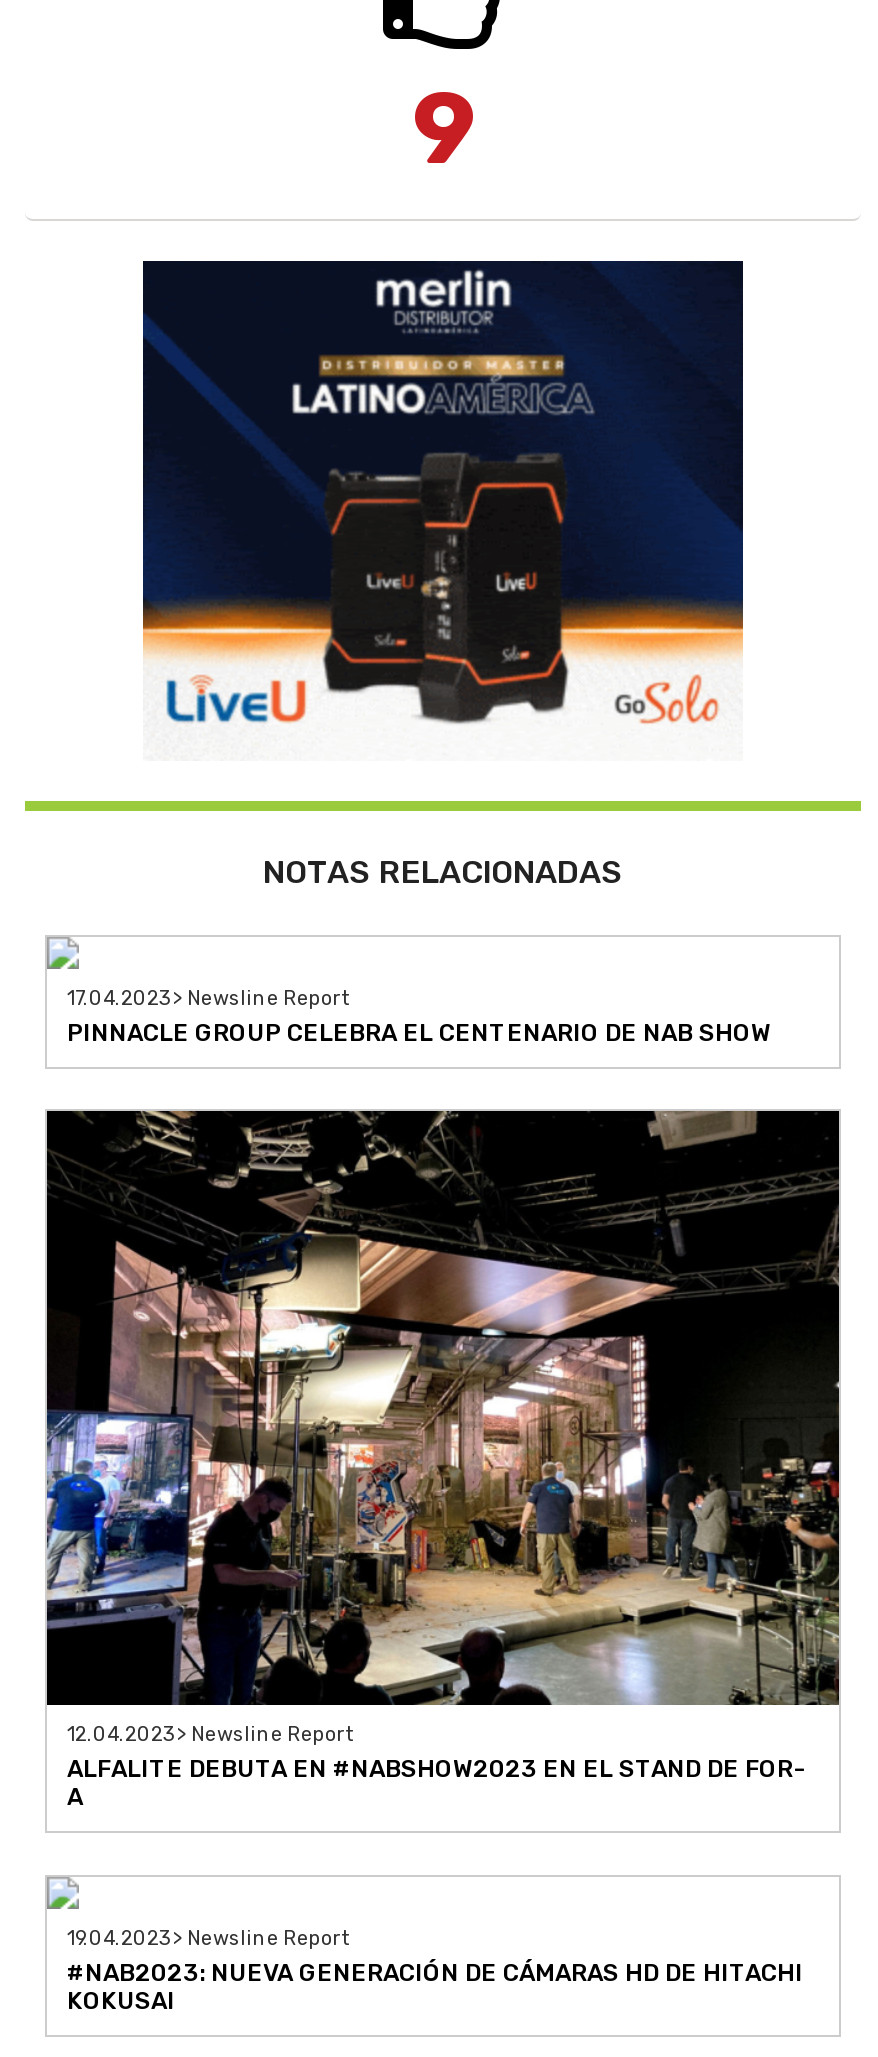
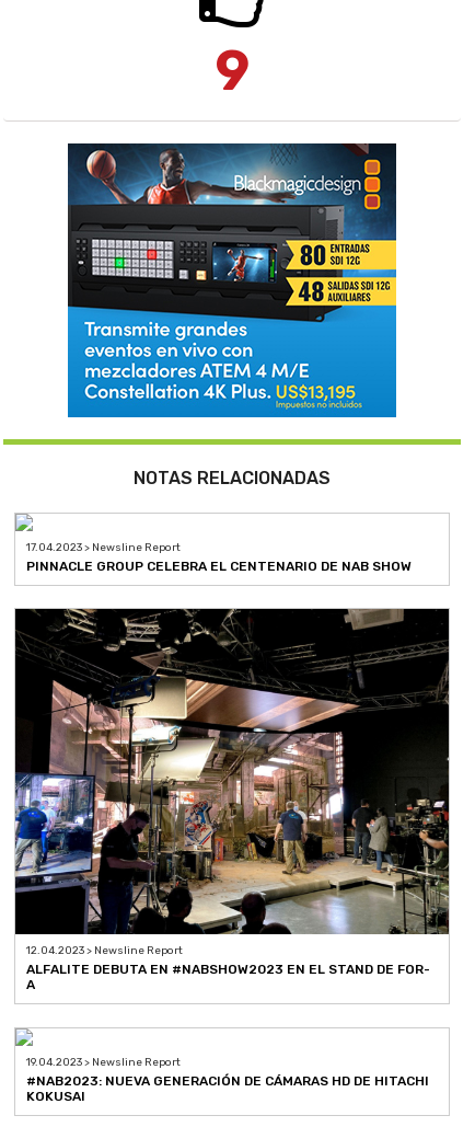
- [image]
+ [image]
